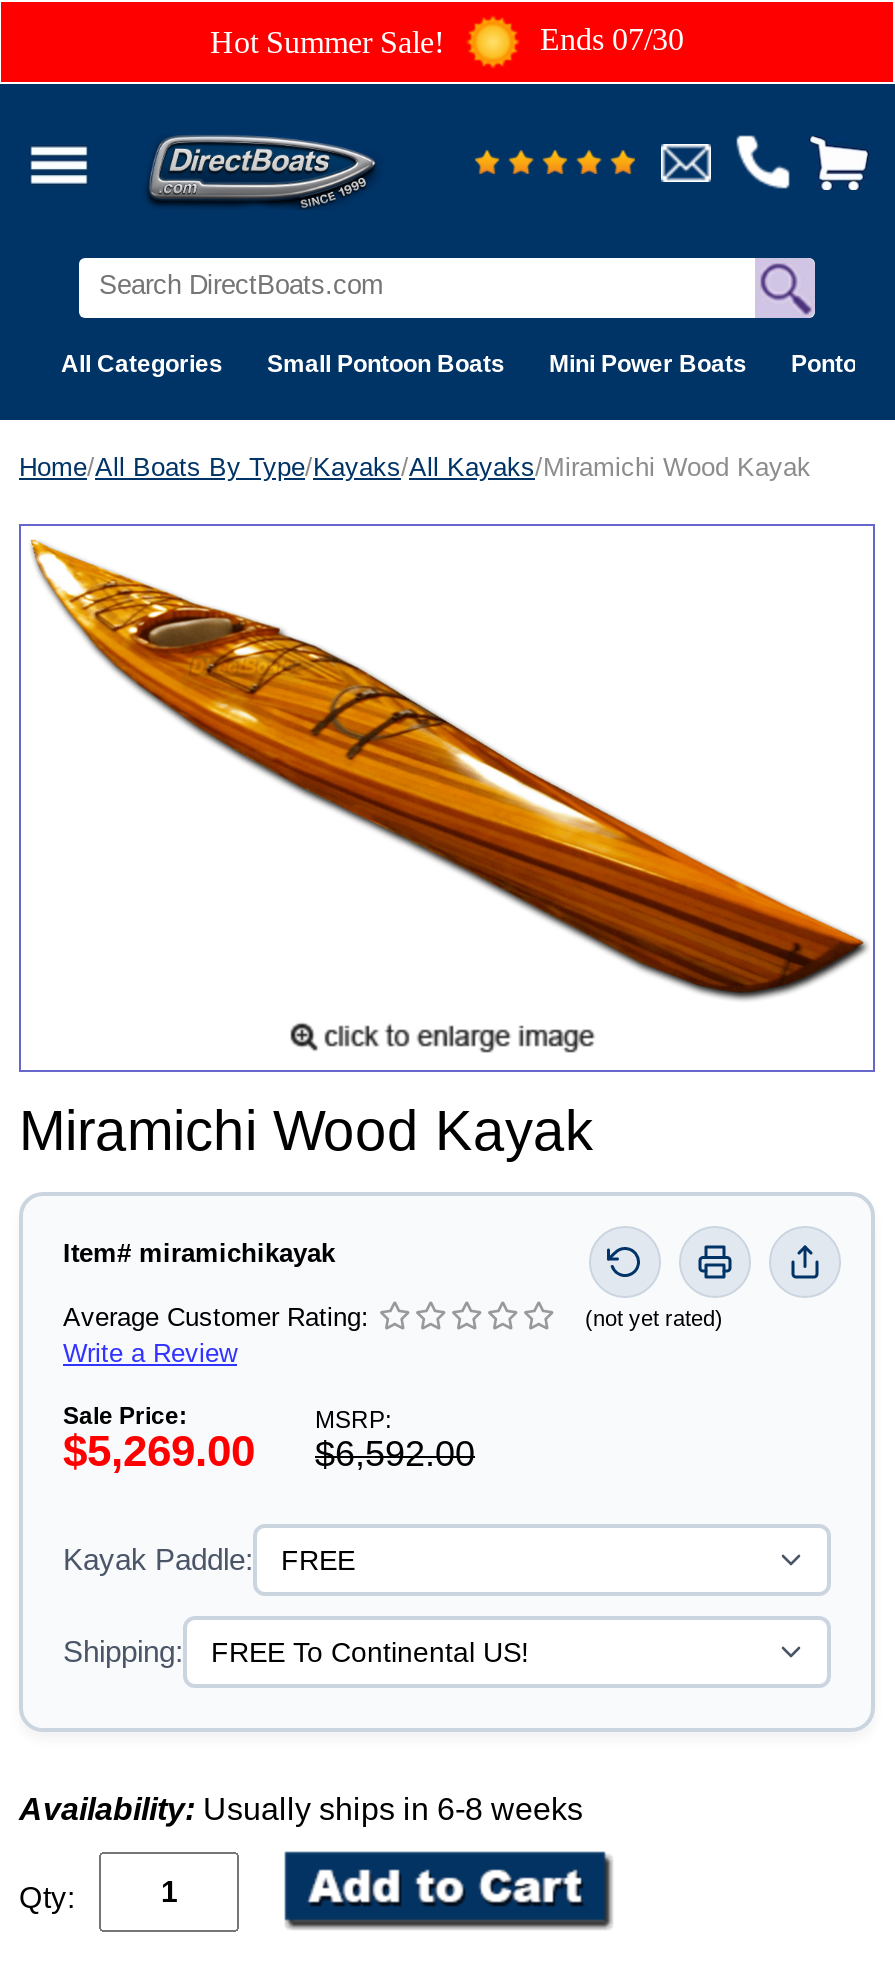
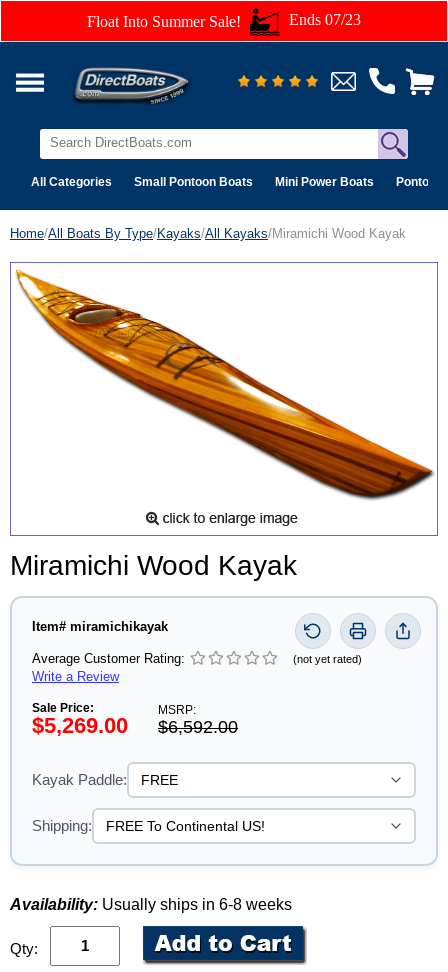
- Hot Summer Sale!
- Ends 07/30
+ Float Into Summer Sale!
+ Ends 07/23
